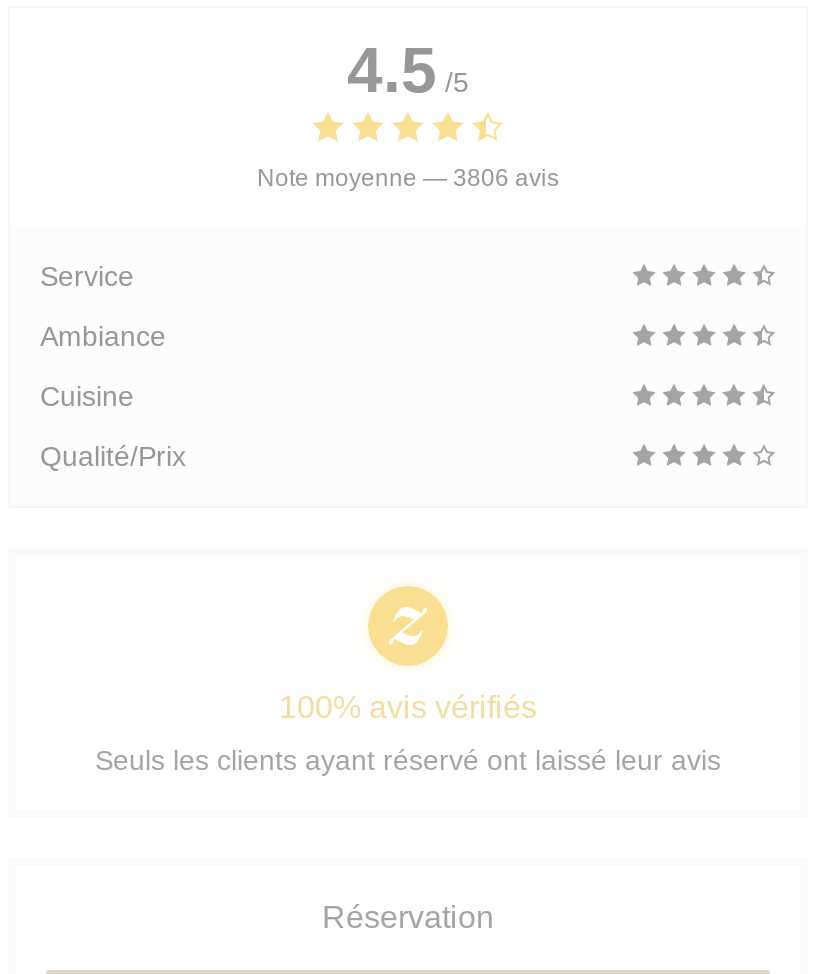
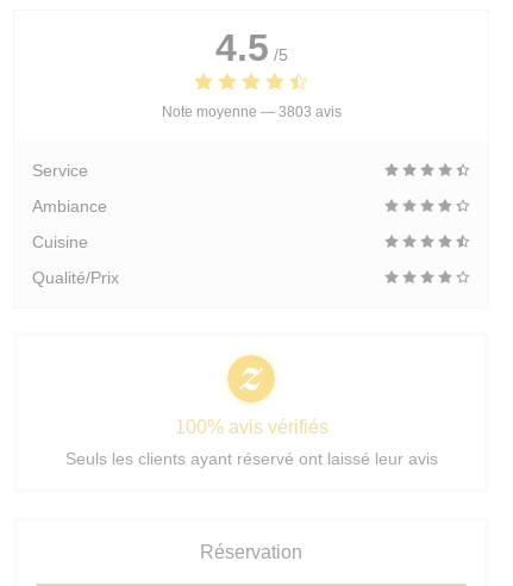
- Note moyenne — 3806 avis
+ Note moyenne — 3803 avis
